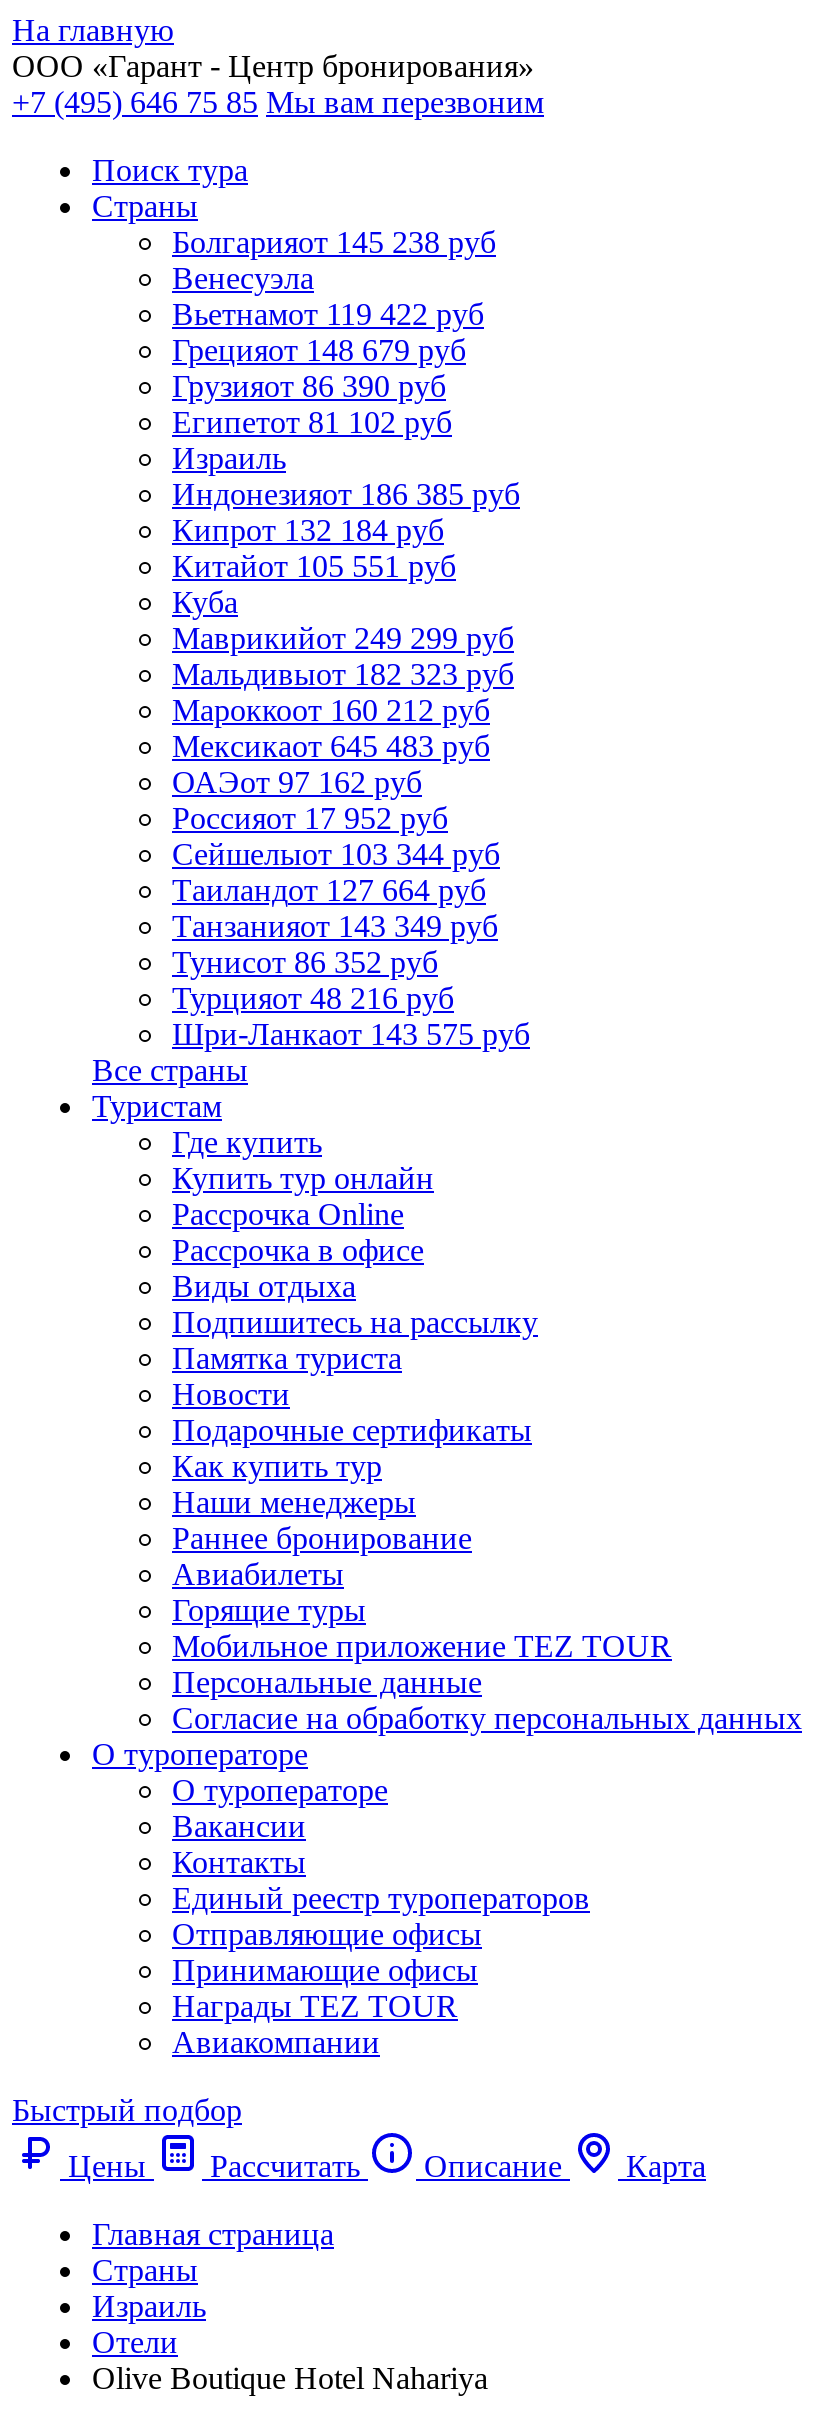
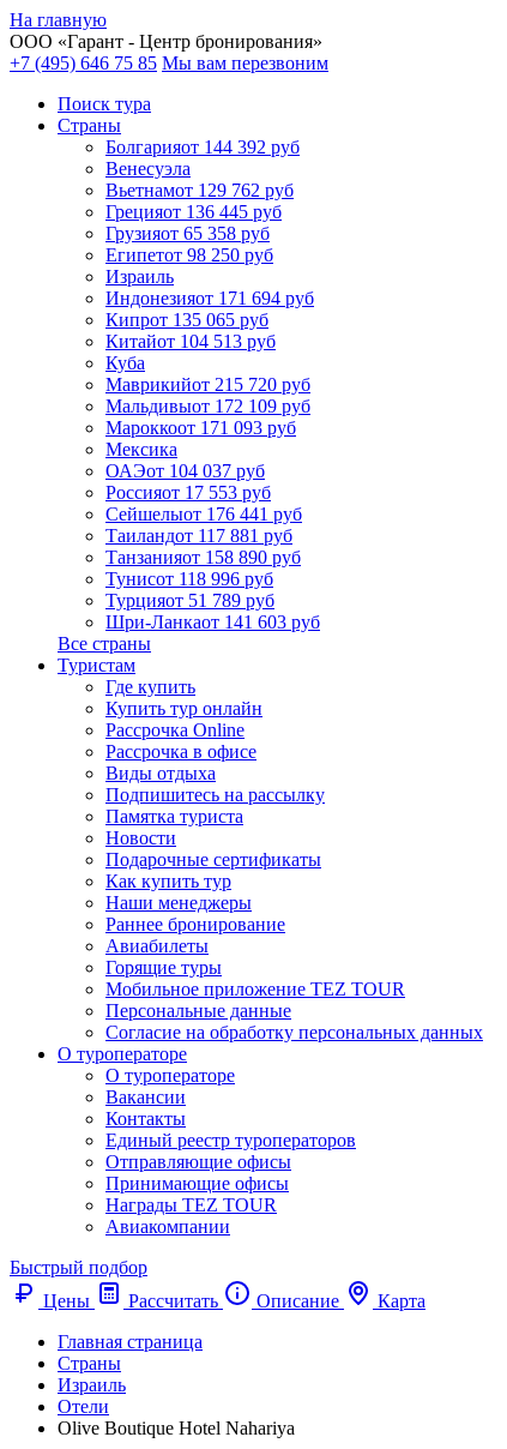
- Болгарияот 145 238 руб
+ Болгарияот 144 392 руб

- Вьетнамот 119 422 руб
+ Вьетнамот 129 762 руб

- Грецияот 148 679 руб
+ Грецияот 136 445 руб

- Грузияот 86 390 руб
+ Грузияот 65 358 руб

- Египетот 81 102 руб
+ Египетот 98 250 руб

- Индонезияот 186 385 руб
+ Индонезияот 171 694 руб

- Кипрот 132 184 руб
+ Кипрот 135 065 руб

- Китайот 105 551 руб
+ Китайот 104 513 руб

- Маврикийот 249 299 руб
- Мальдивыот 182 323 руб
- Мароккоот 160 212 руб
- Мексикаот 645 483 руб
- ОАЭот 97 162 руб
- Россияот 17 952 руб
- Сейшелыот 103 344 руб
- Таиландот 127 664 руб
- Танзанияот 143 349 руб
- Тунисот 86 352 руб
- Турцияот 48 216 руб
- Шри-Ланкаот 143 575 руб
+ Маврикийот 215 720 руб
+ Мальдивыот 172 109 руб
+ Мароккоот 171 093 руб
+ Мексика
+ ОАЭот 104 037 руб
+ Россияот 17 553 руб
+ Сейшелыот 176 441 руб
+ Таиландот 117 881 руб
+ Танзанияот 158 890 руб
+ Тунисот 118 996 руб
+ Турцияот 51 789 руб
+ Шри-Ланкаот 141 603 руб
